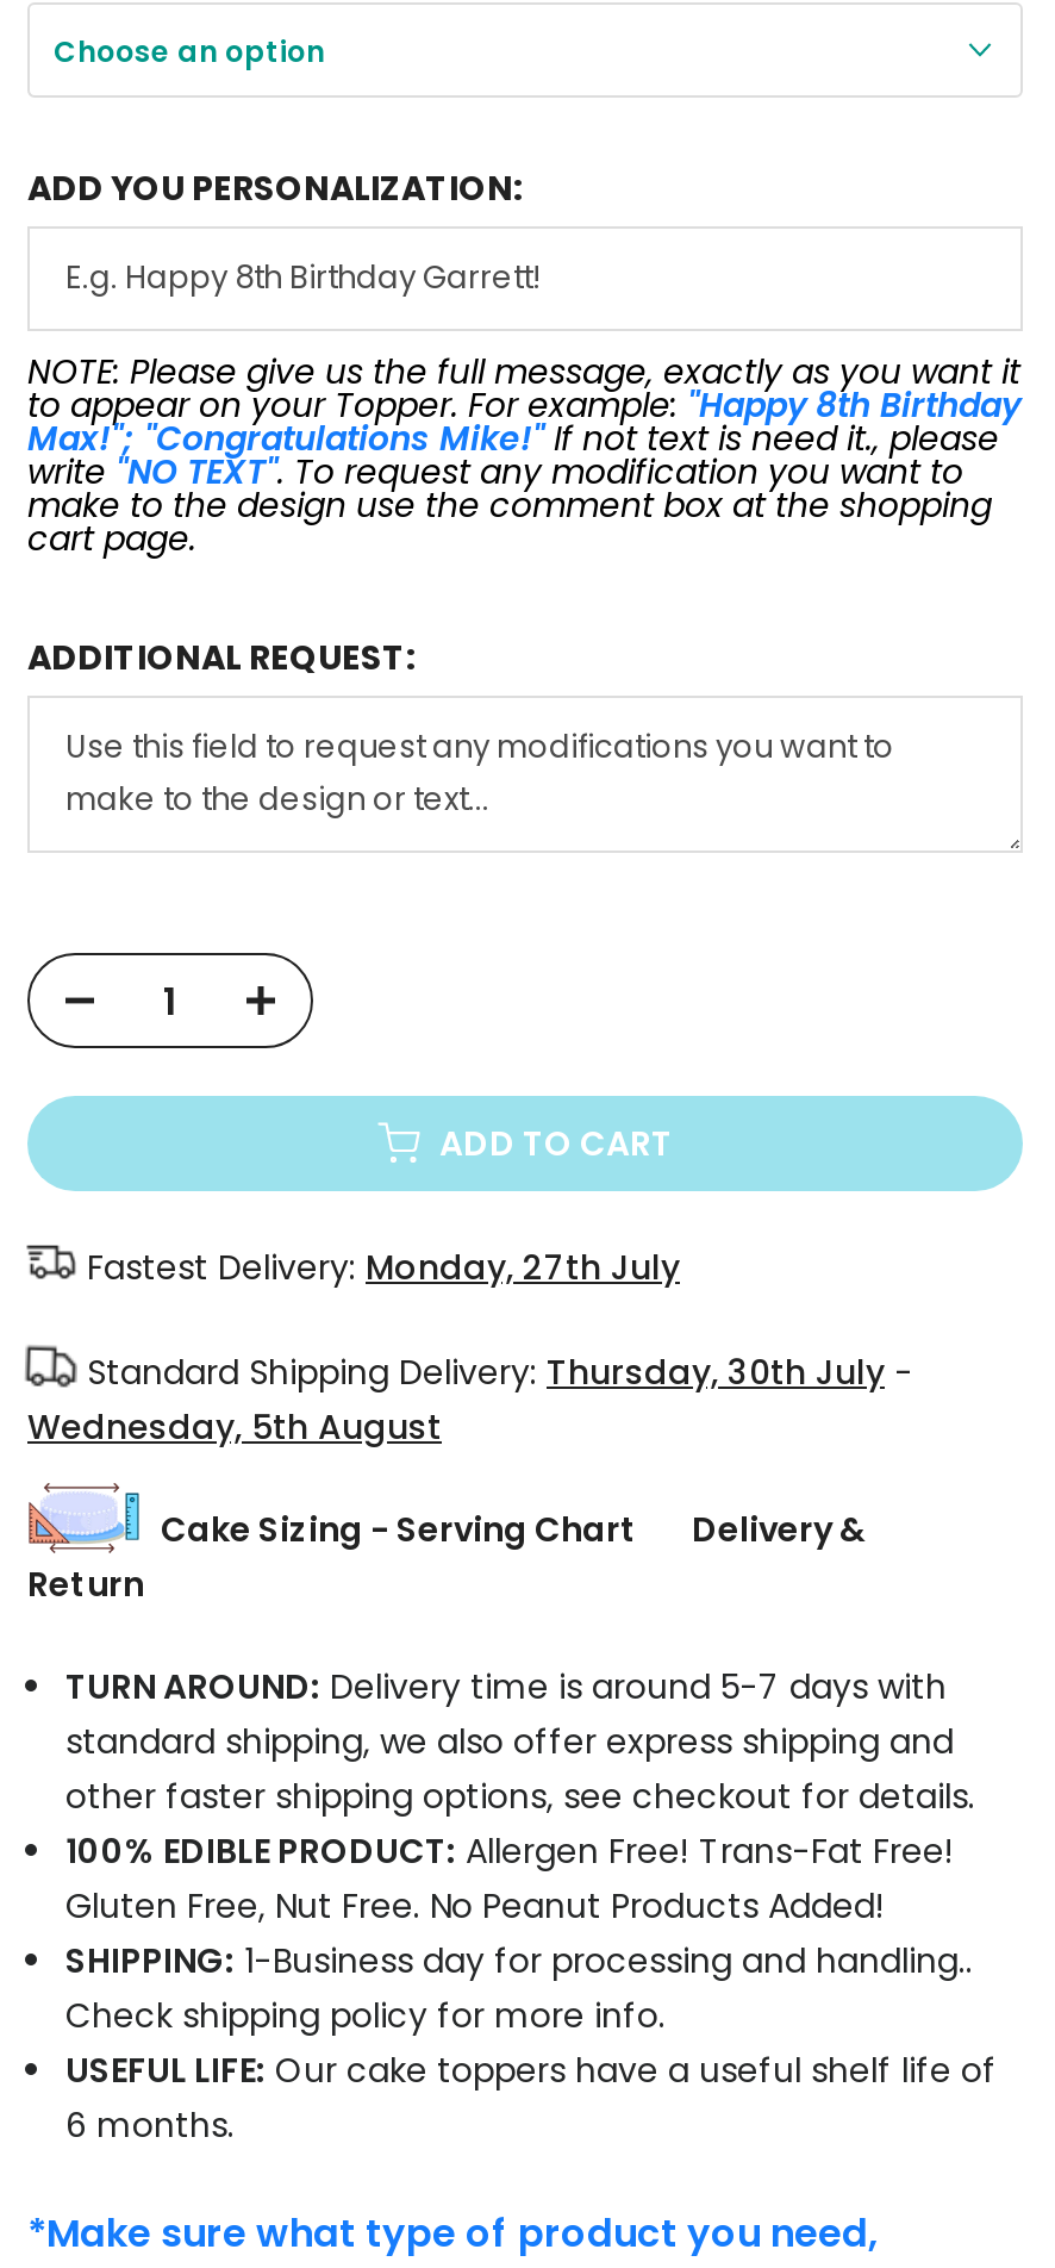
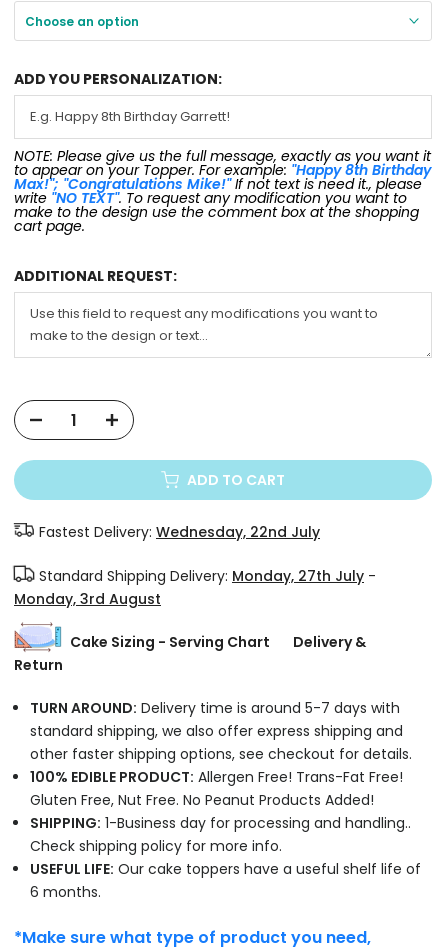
- Fastest Delivery: Monday, 27th July
+ Fastest Delivery: Wednesday, 22nd July

- Standard Shipping Delivery: Thursday, 30th July -
+ Standard Shipping Delivery: Monday, 27th July -

- Wednesday, 5th August
+ Monday, 3rd August
